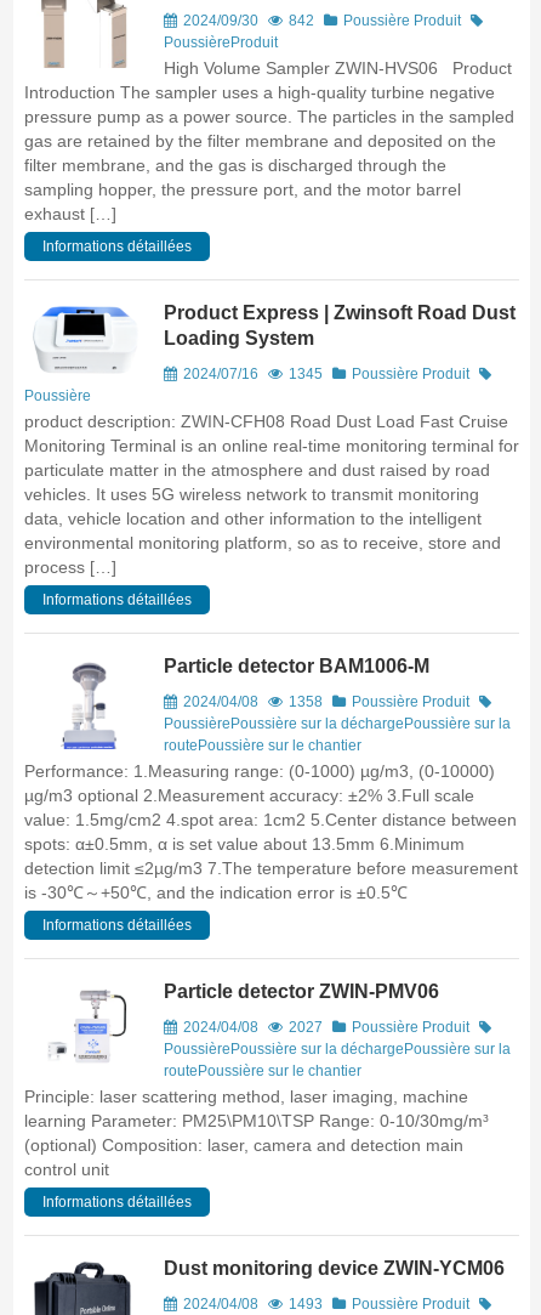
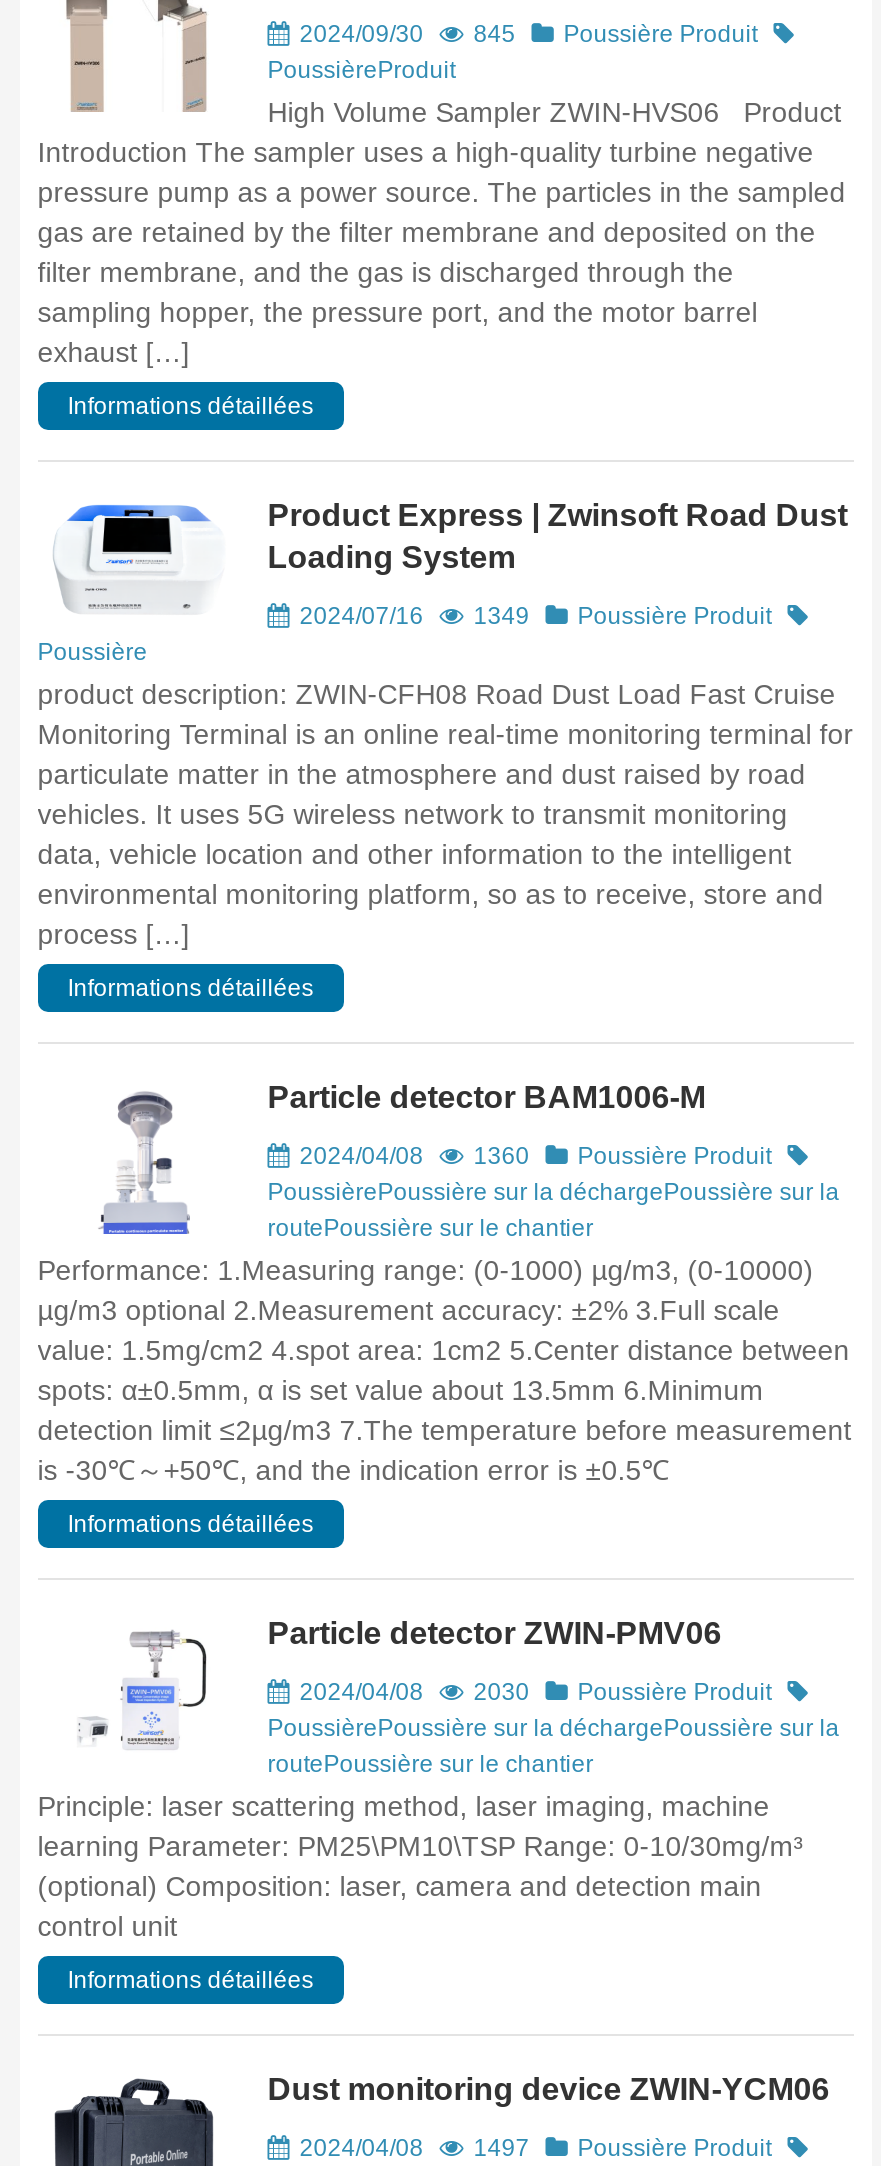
- 2024/09/30 842 Poussière Produit
+ 2024/09/30 845 Poussière Produit

- 2024/07/16 1345 Poussière Produit
+ 2024/07/16 1349 Poussière Produit

- 2024/04/08 1358 Poussière Produit
+ 2024/04/08 1360 Poussière Produit

- 2024/04/08 2027 Poussière Produit
+ 2024/04/08 2030 Poussière Produit

- 2024/04/08 1493 Poussière Produit
+ 2024/04/08 1497 Poussière Produit
